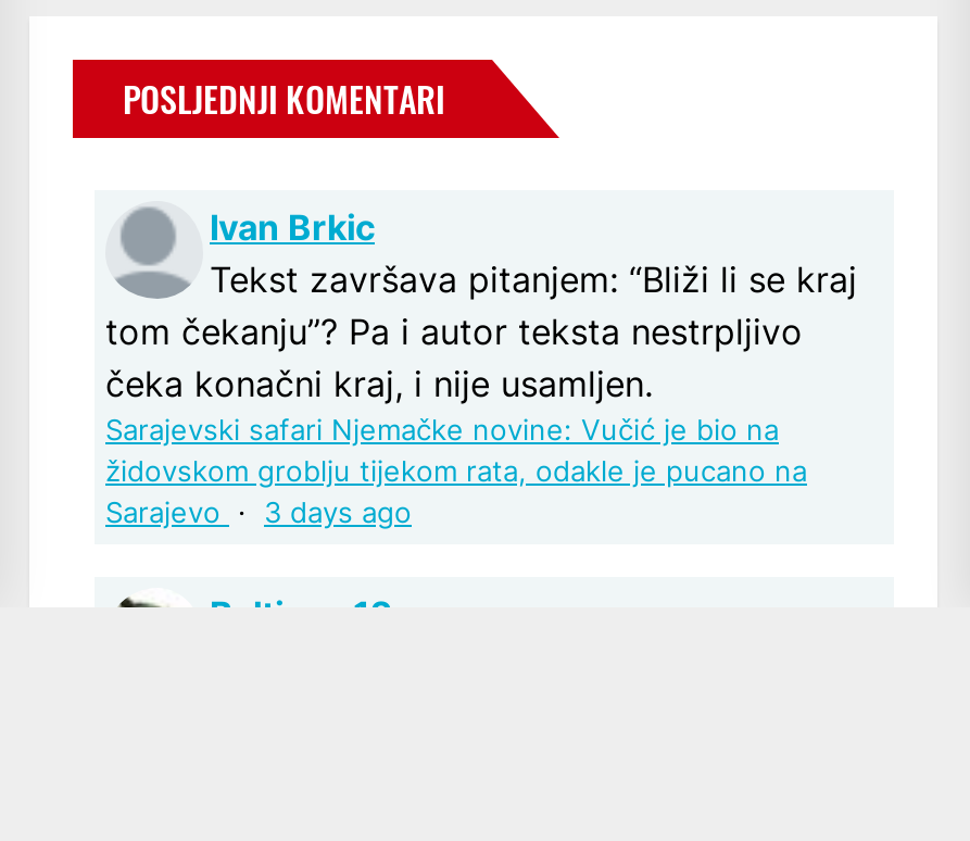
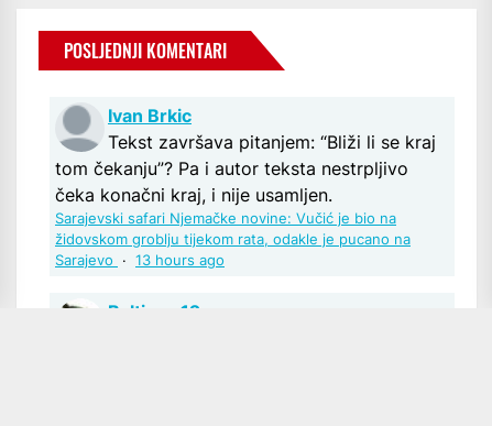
- Sarajevo · 3 days ago
+ Sarajevo · 13 hours ago
